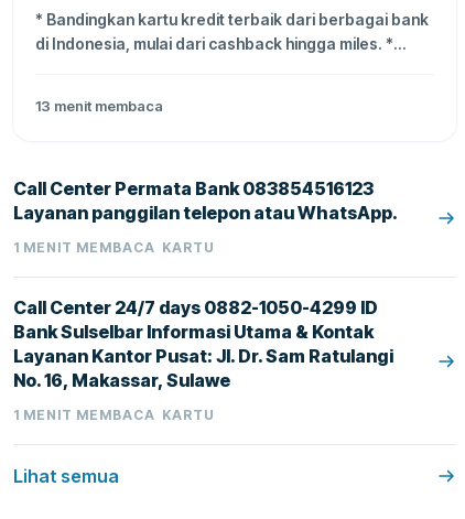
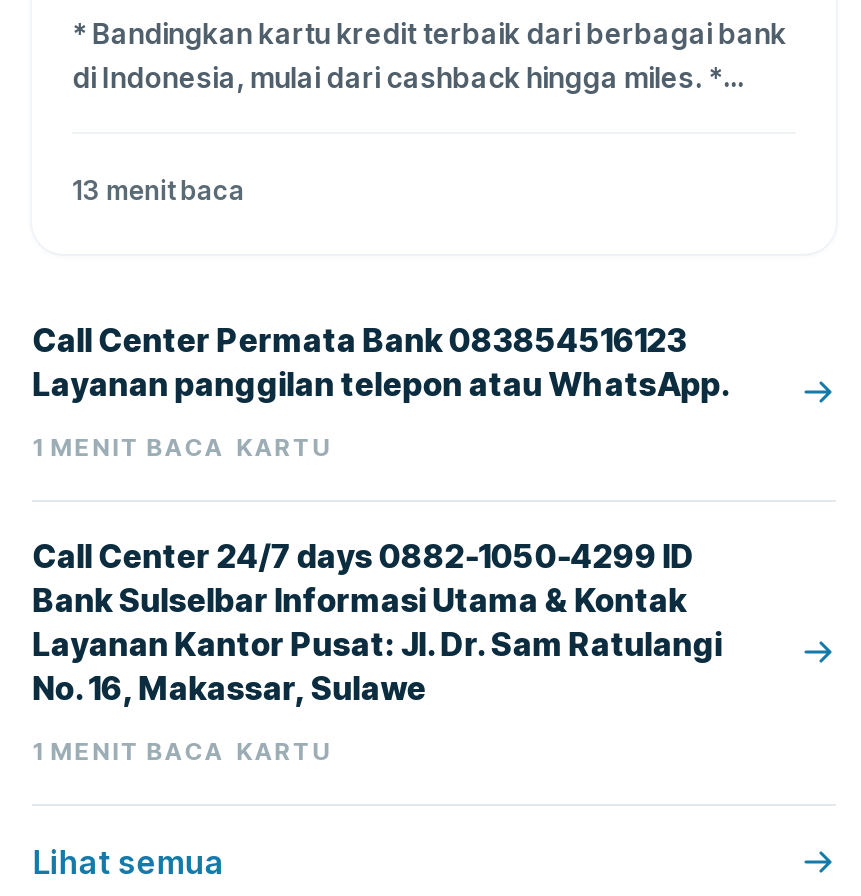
- 13 menit membaca
+ 13 menit baca

- 1 MENIT MEMBACA KARTU
+ 1 MENIT BACA KARTU

- 1 MENIT MEMBACA KARTU
+ 1 MENIT BACA KARTU
